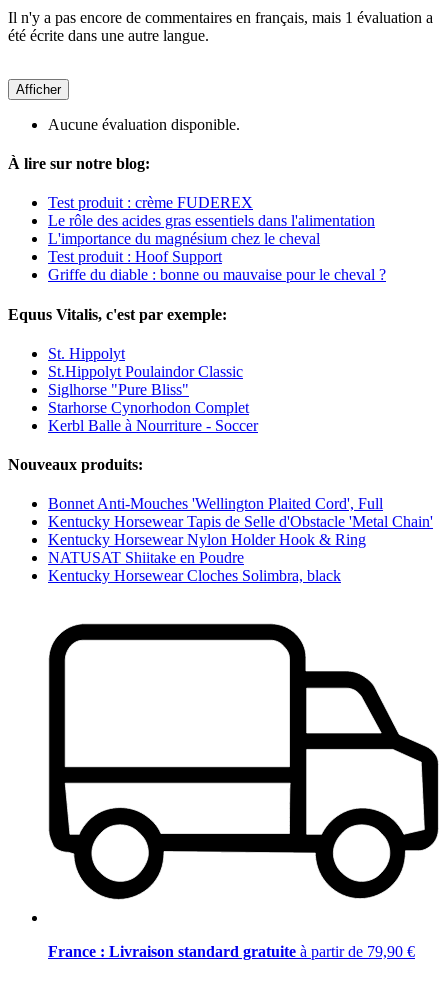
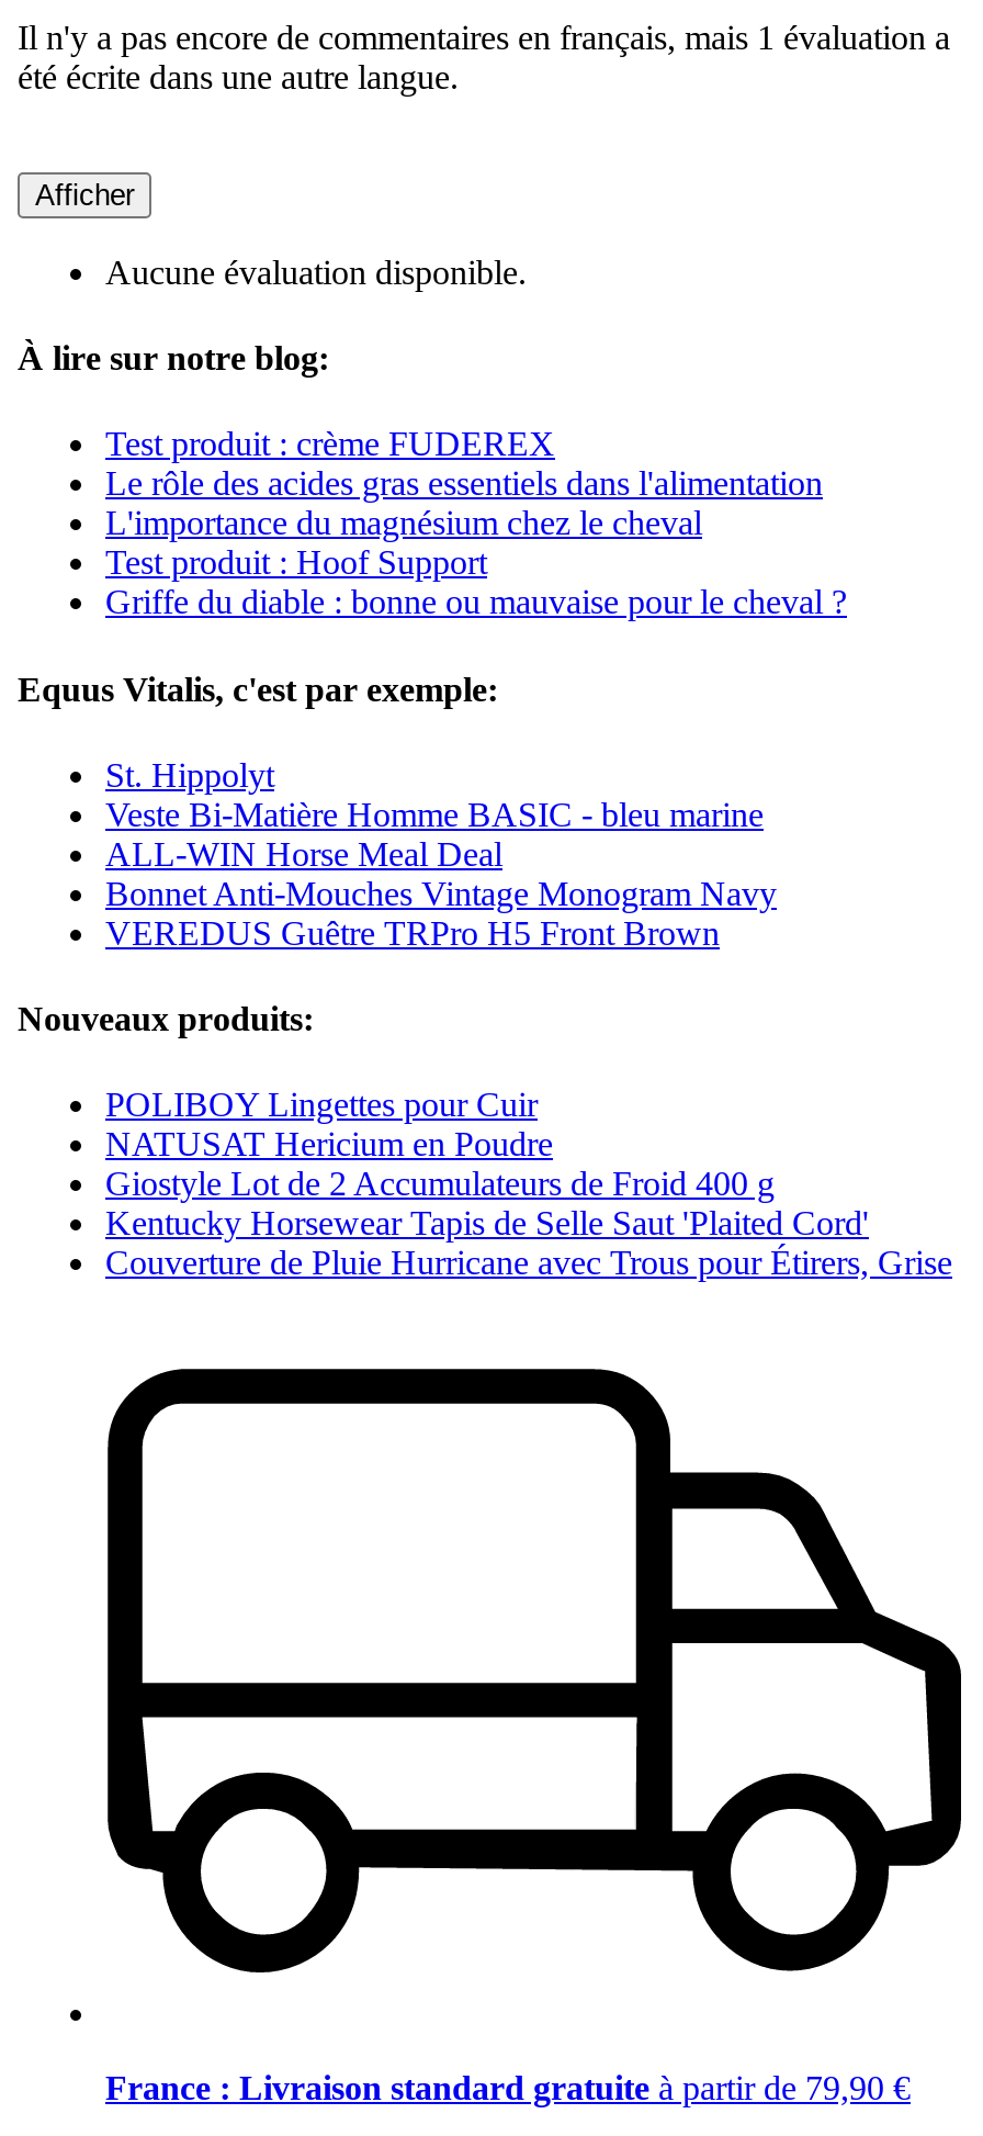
- St.Hippolyt Poulaindor Classic
- Siglhorse "Pure Bliss"
- Starhorse Cynorhodon Complet
- Kerbl Balle à Nourriture - Soccer
+ Veste Bi-Matière Homme BASIC - bleu marine
+ ALL-WIN Horse Meal Deal
+ Bonnet Anti-Mouches Vintage Monogram Navy
+ VEREDUS Guêtre TRPro H5 Front Brown

- Bonnet Anti-Mouches 'Wellington Plaited Cord', Full
- Kentucky Horsewear Tapis de Selle d'Obstacle 'Metal Chain'
- Kentucky Horsewear Nylon Holder Hook & Ring
- NATUSAT Shiitake en Poudre
- Kentucky Horsewear Cloches Solimbra, black
+ POLIBOY Lingettes pour Cuir
+ NATUSAT Hericium en Poudre
+ Giostyle Lot de 2 Accumulateurs de Froid 400 g
+ Kentucky Horsewear Tapis de Selle Saut 'Plaited Cord'
+ Couverture de Pluie Hurricane avec Trous pour Étirers, Grise
